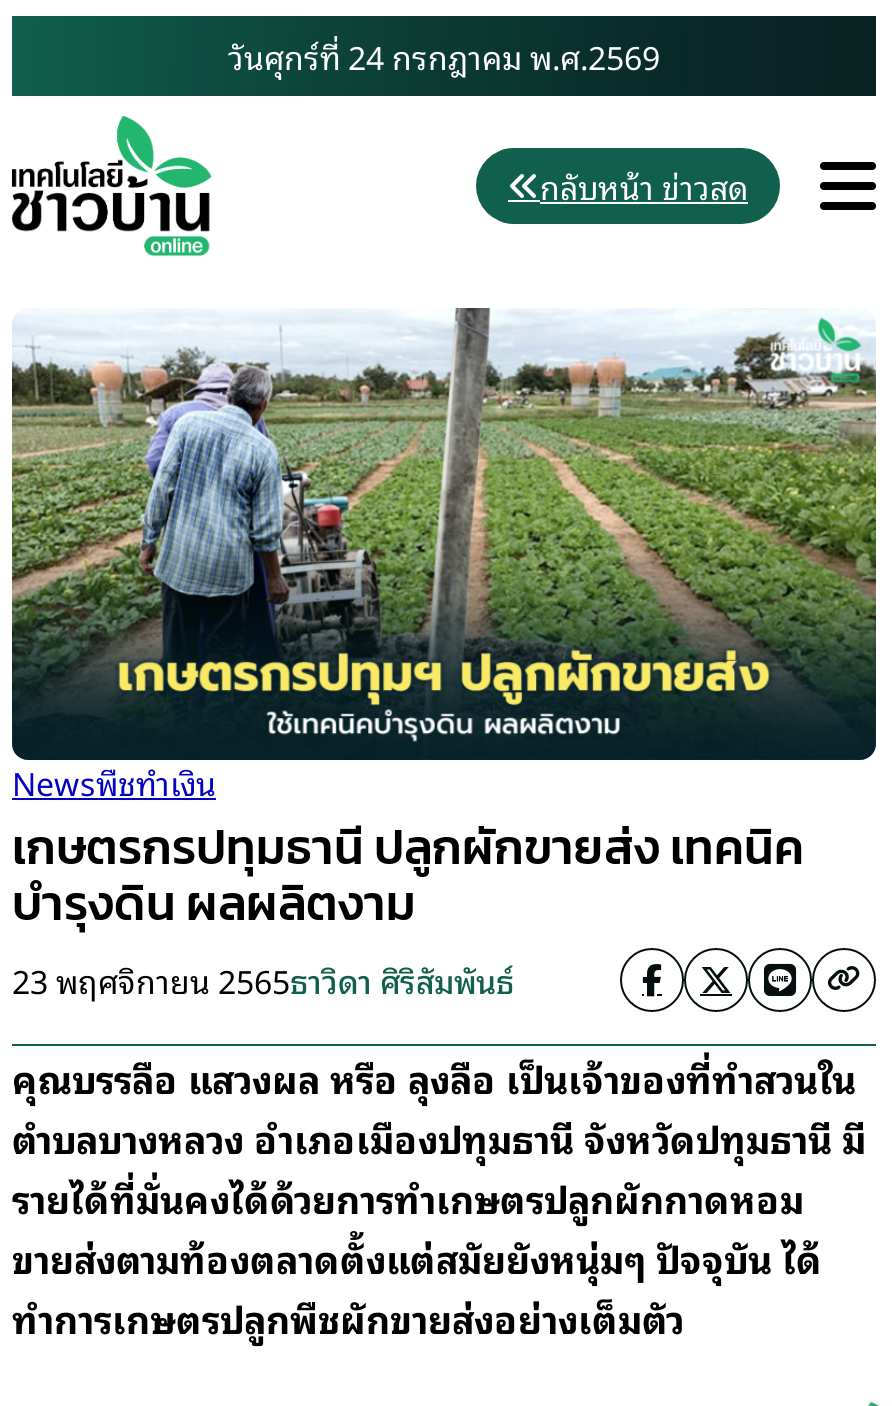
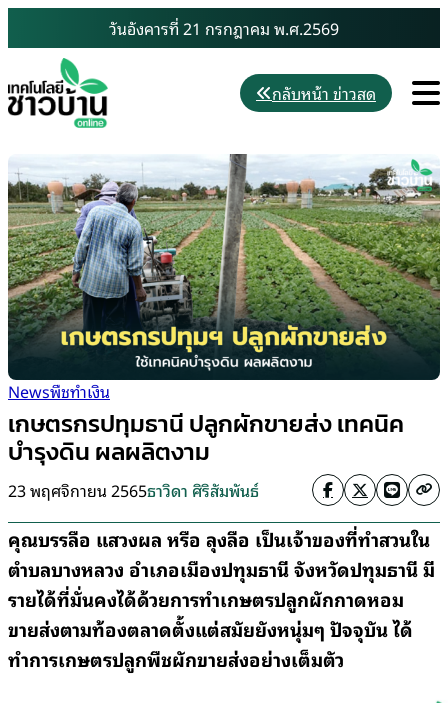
- วันศุกร์ที่ 24 กรกฎาคม พ.ศ.2569
+ วันอังคารที่ 21 กรกฎาคม พ.ศ.2569
